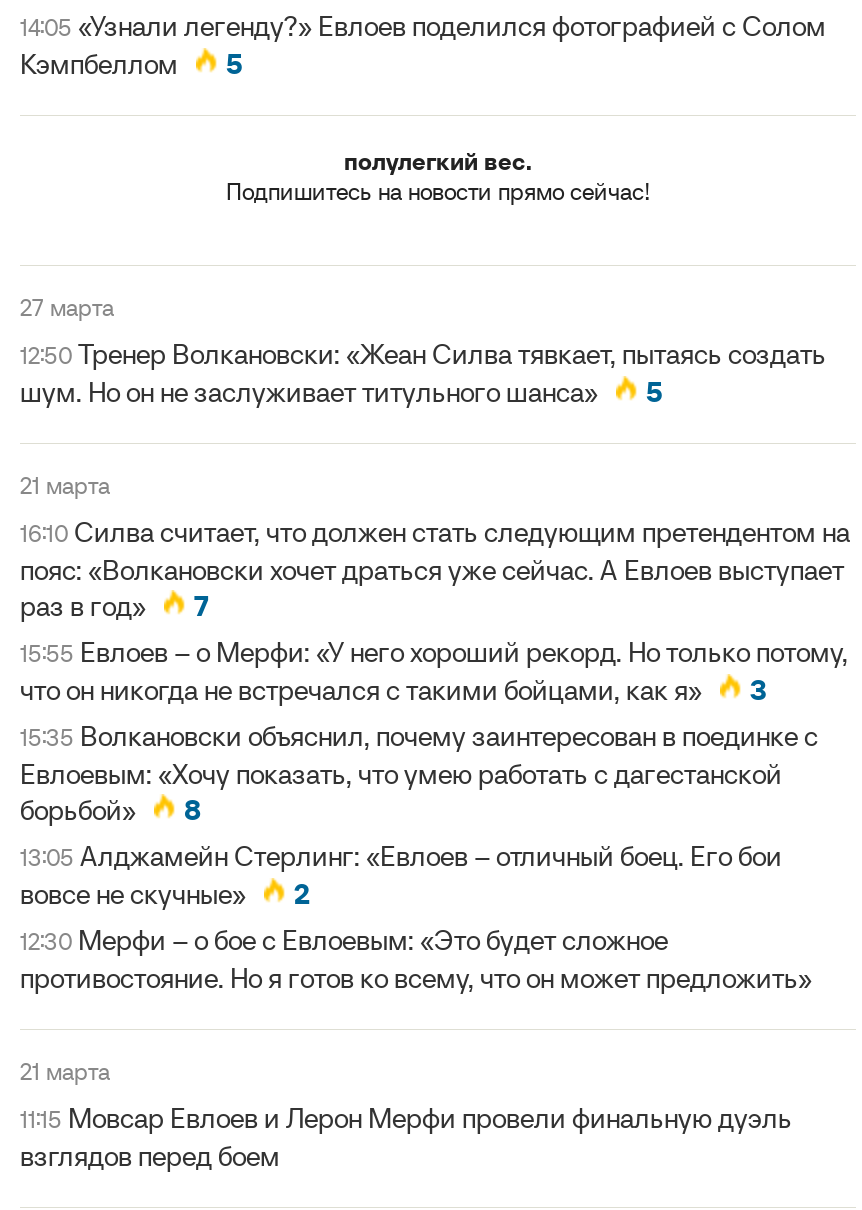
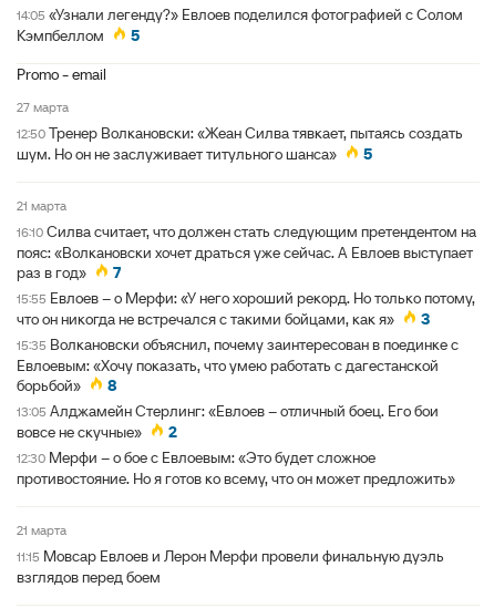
- полулегкий вес.
- Подпишитесь на новости прямо сейчас!
+ Promo - email
